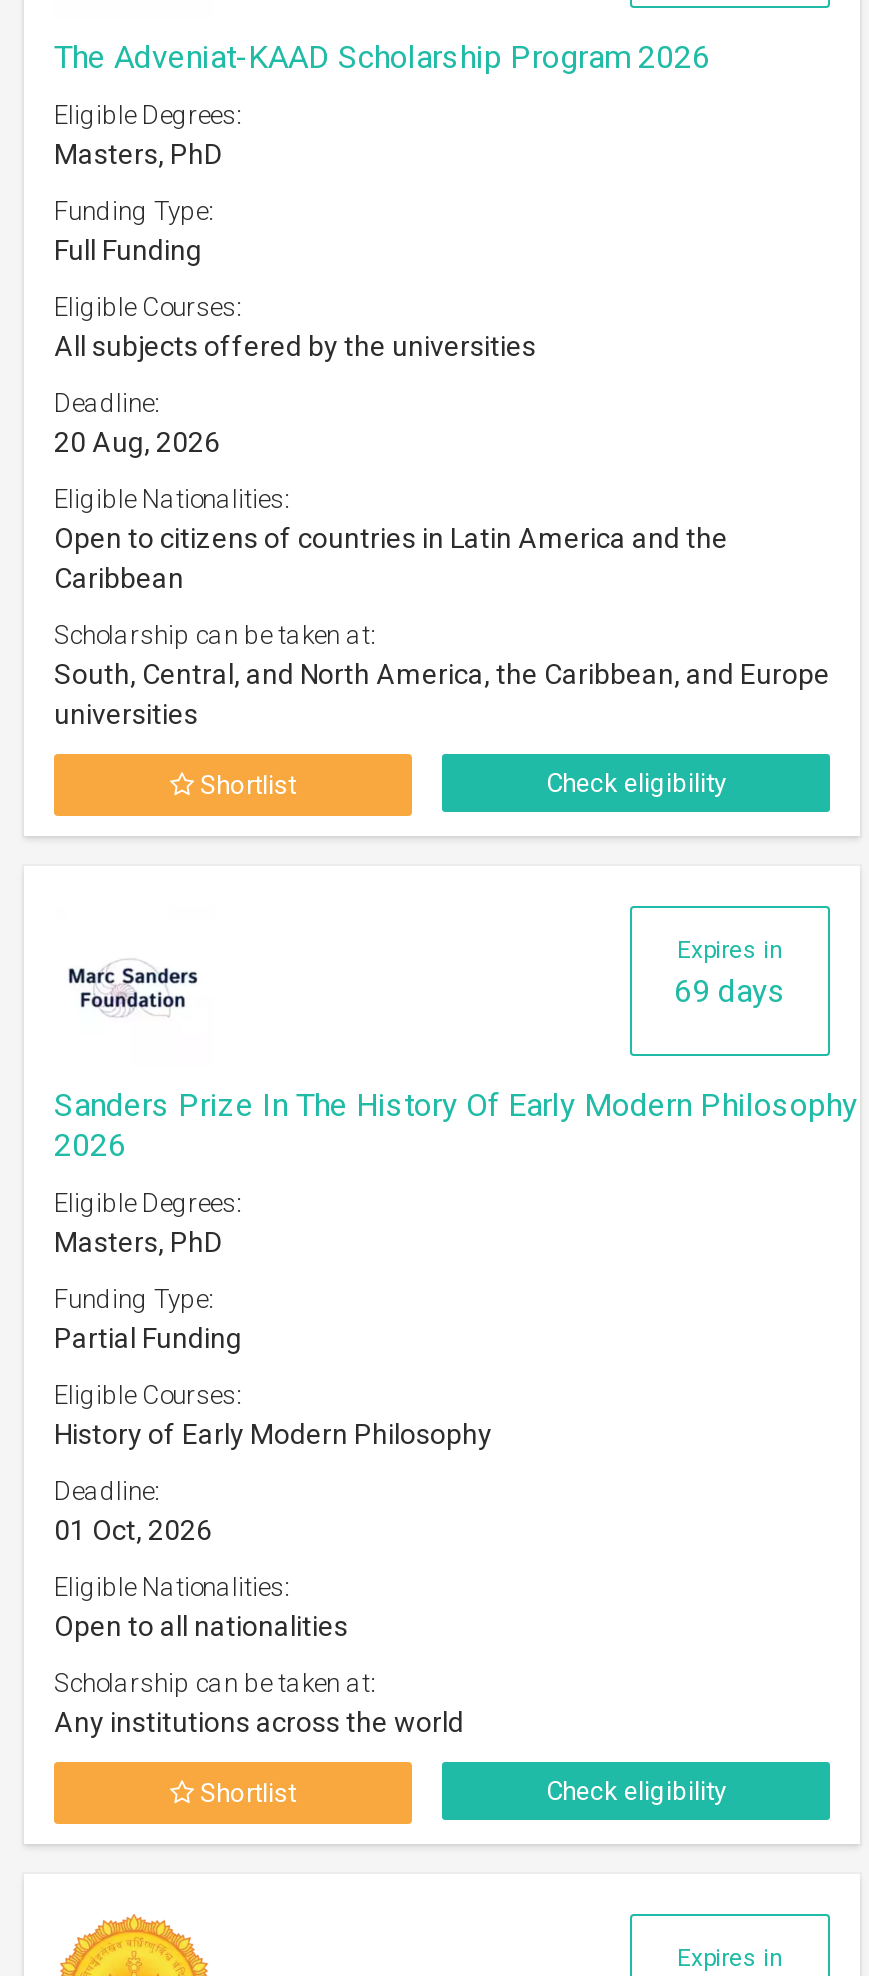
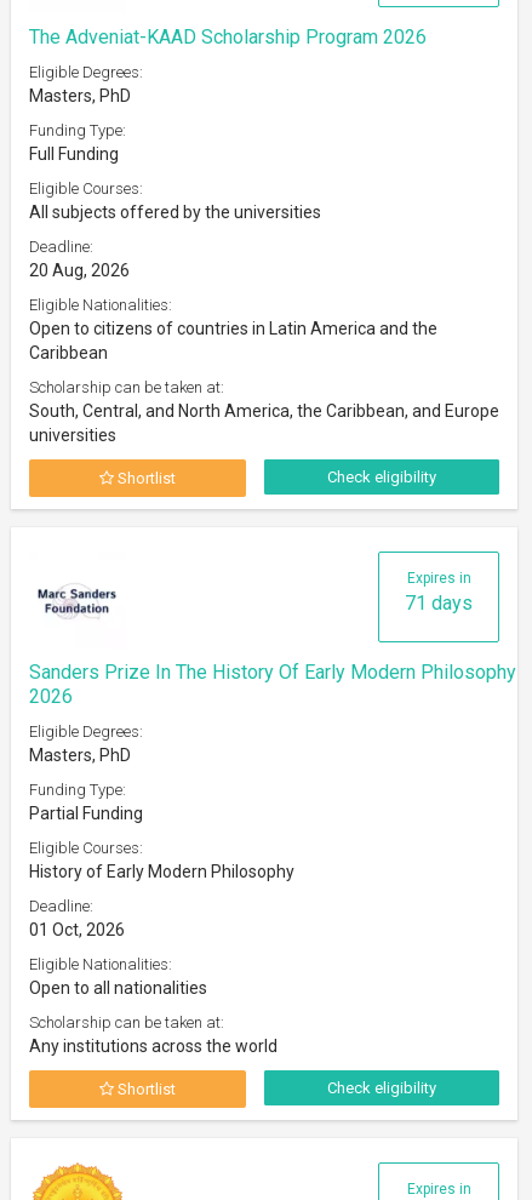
- 69 days
+ 71 days
